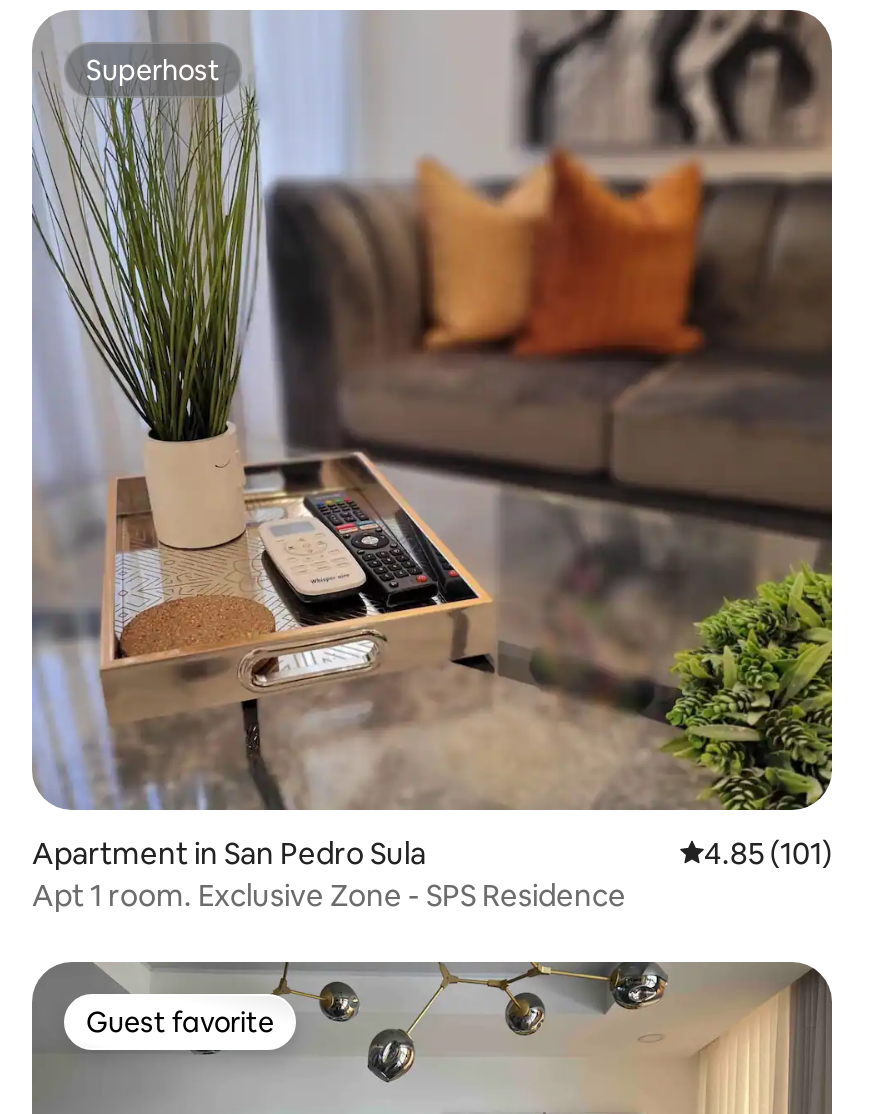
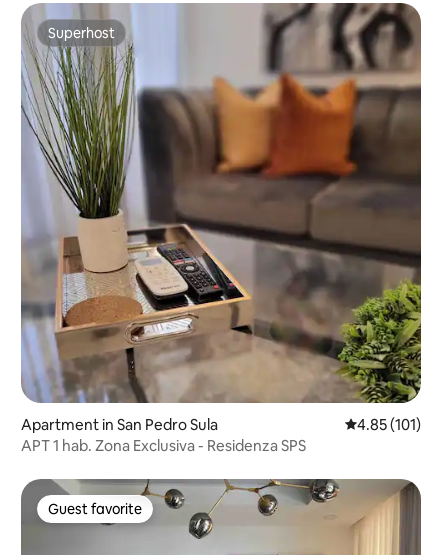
- Apt 1 room. Exclusive Zone - SPS Residence
+ APT 1 hab. Zona Exclusiva - Residenza SPS
